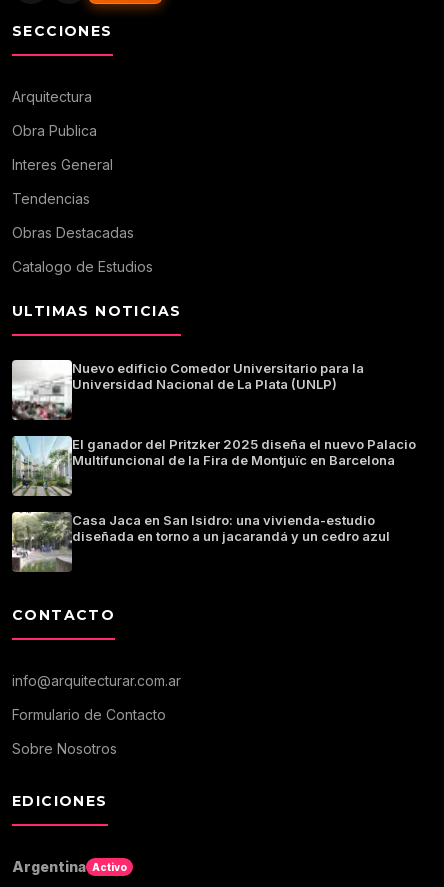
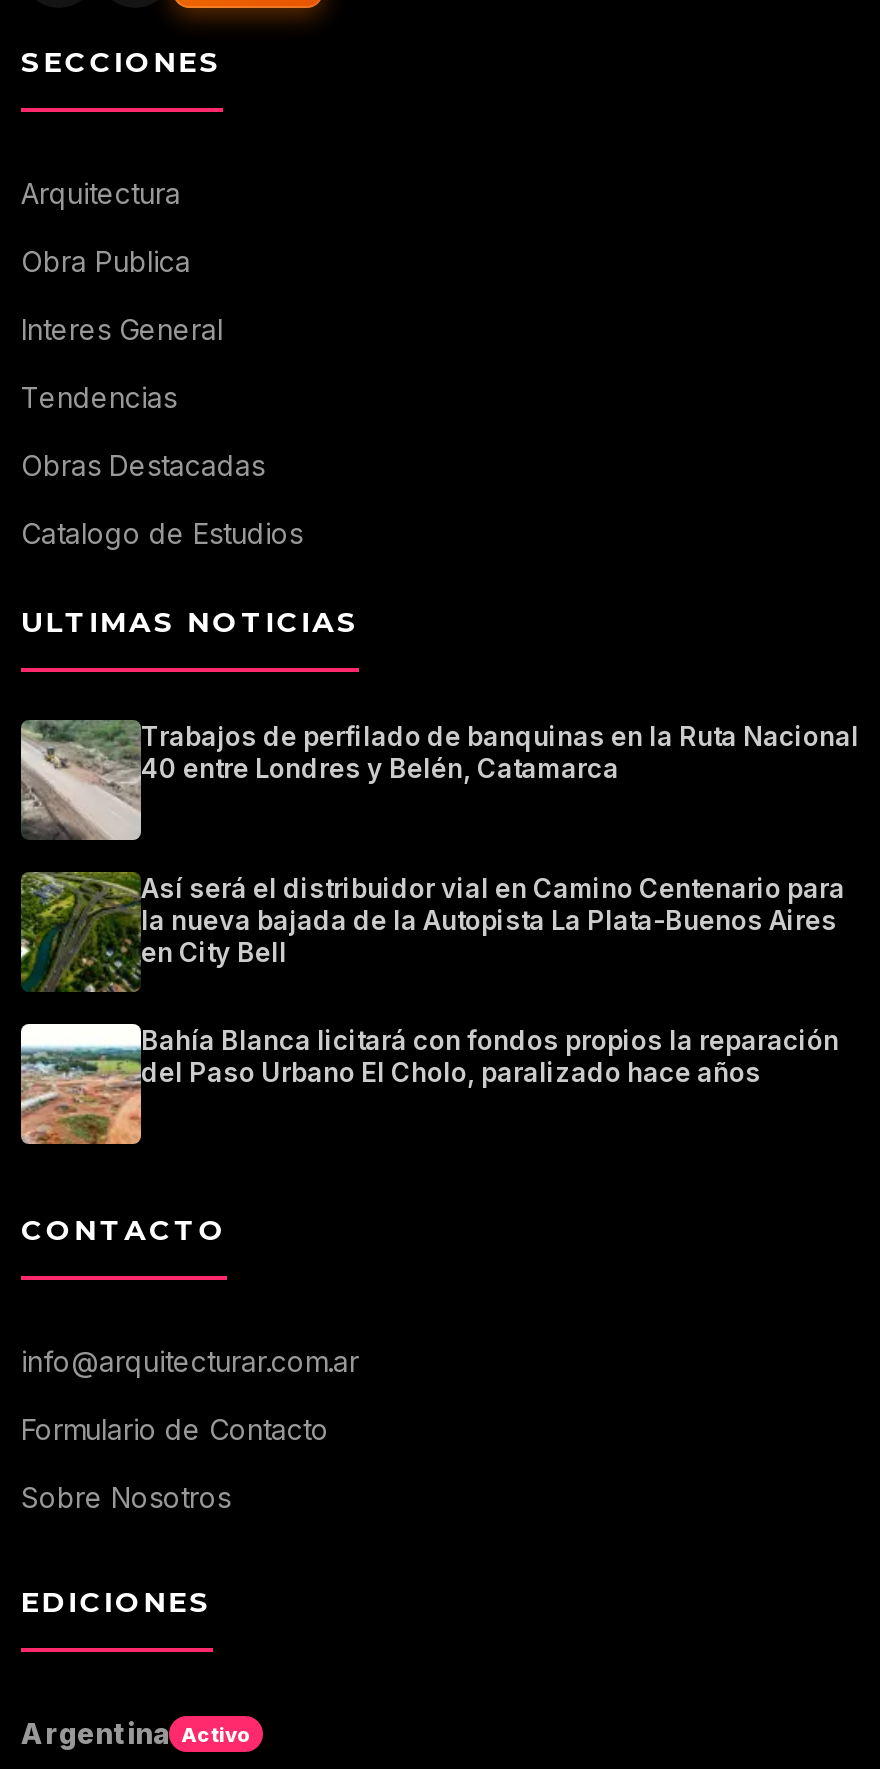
- [image]
- Nuevo edificio Comedor Universitario para la
- Universidad Nacional de La Plata (UNLP)
+ [image]
+ Trabajos de perfilado de banquinas en la Ruta Nacional
+ 40 entre Londres y Belén, Catamarca

- [image]
- El ganador del Pritzker 2025 diseña el nuevo Palacio
- Multifuncional de la Fira de Montjuïc en Barcelona
+ [image]
+ Así será el distribuidor vial en Camino Centenario para
+ la nueva bajada de la Autopista La Plata-Buenos Aires
+ en City Bell

- [image]
- Casa Jaca en San Isidro: una vivienda-estudio
- diseñada en torno a un jacarandá y un cedro azul
+ [image]
+ Bahía Blanca licitará con fondos propios la reparación
+ del Paso Urbano El Cholo, paralizado hace años
